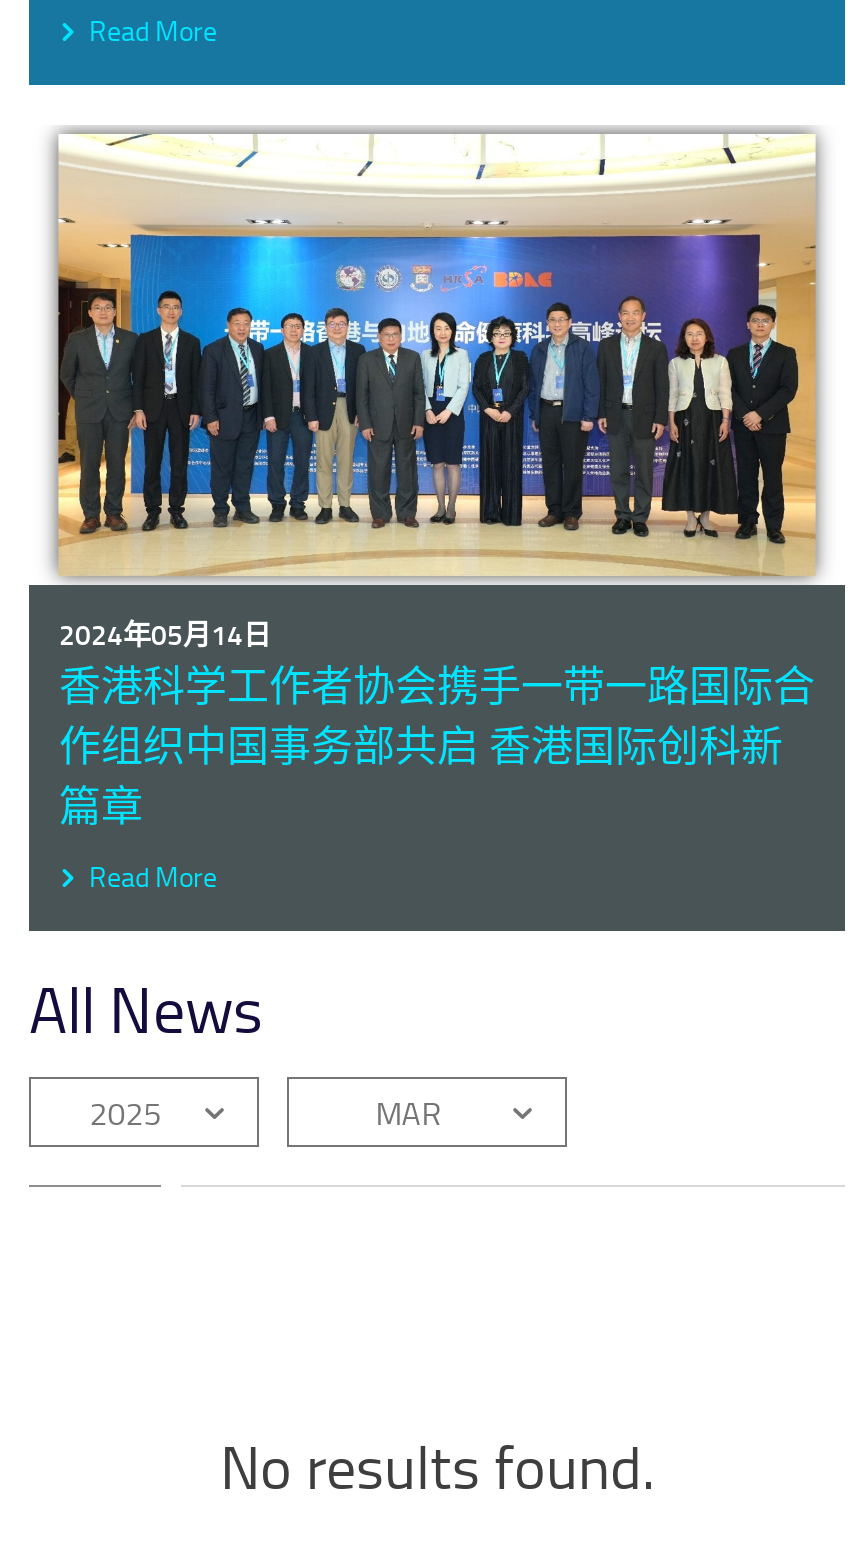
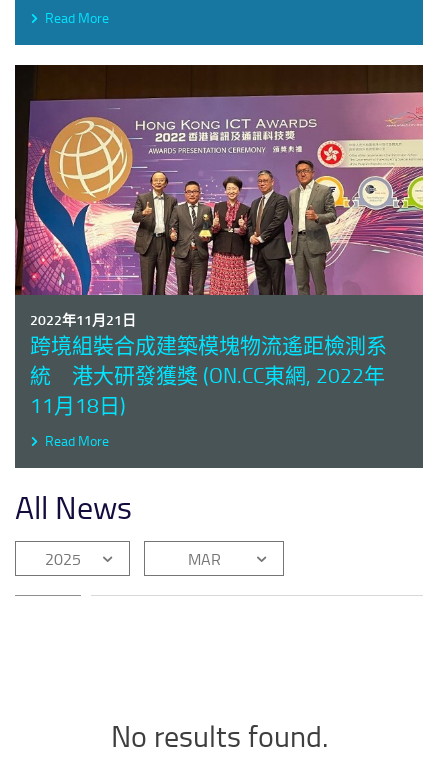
- [image]
- 2024年05月14日
- 香港科学工作者协会携手一带一路国际合
- 作组织中国事务部共启 香港国际创科新
- 篇章
+ [image]
+ 2022年11月21日
+ 跨境組裝合成建築模塊物流遙距檢測系
+ 統 港大研發獲獎 (ON.CC東網, 2022年
+ 11月18日)
